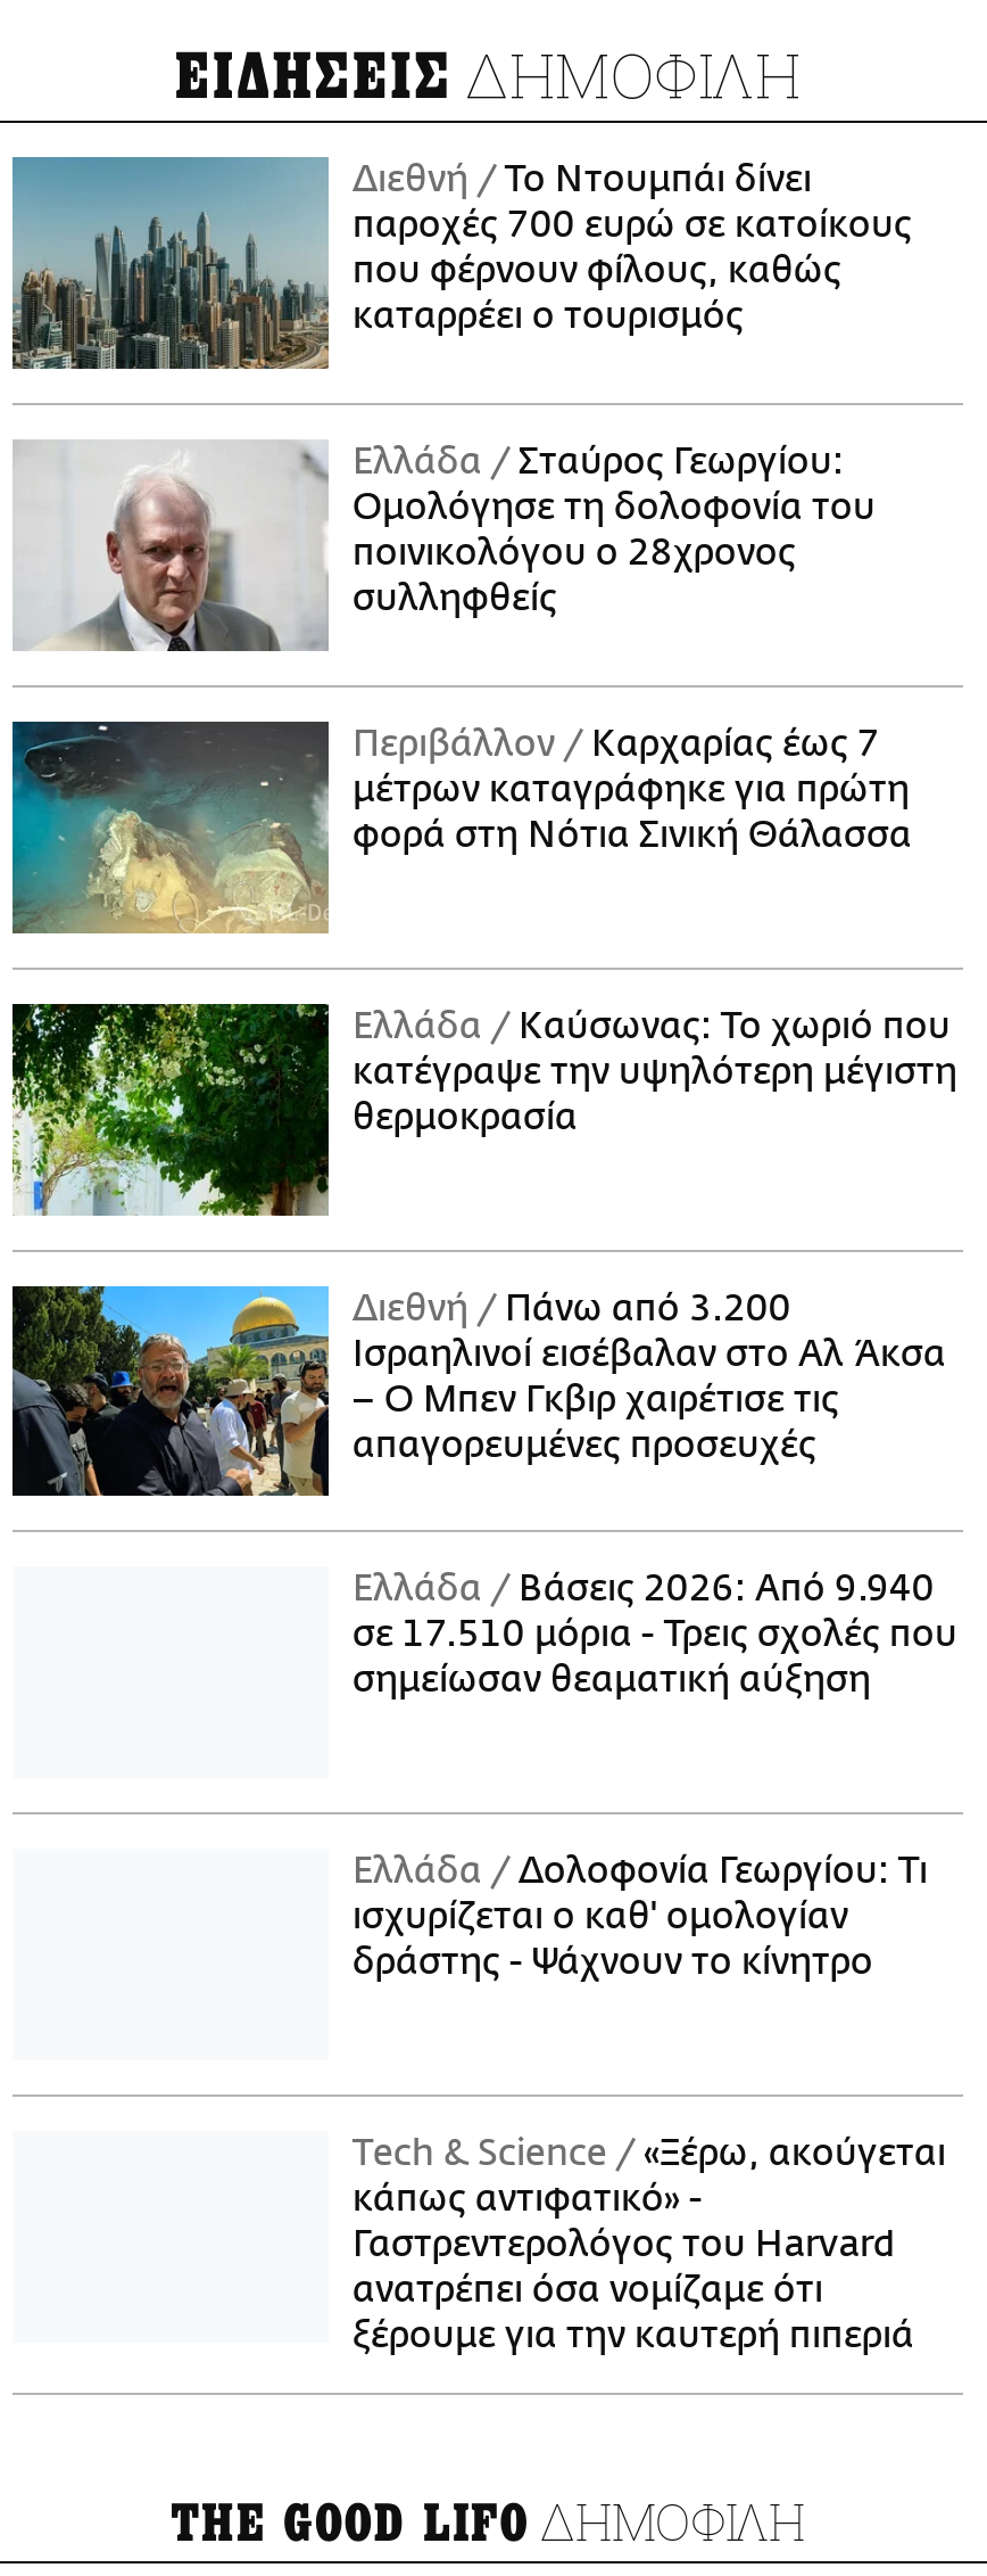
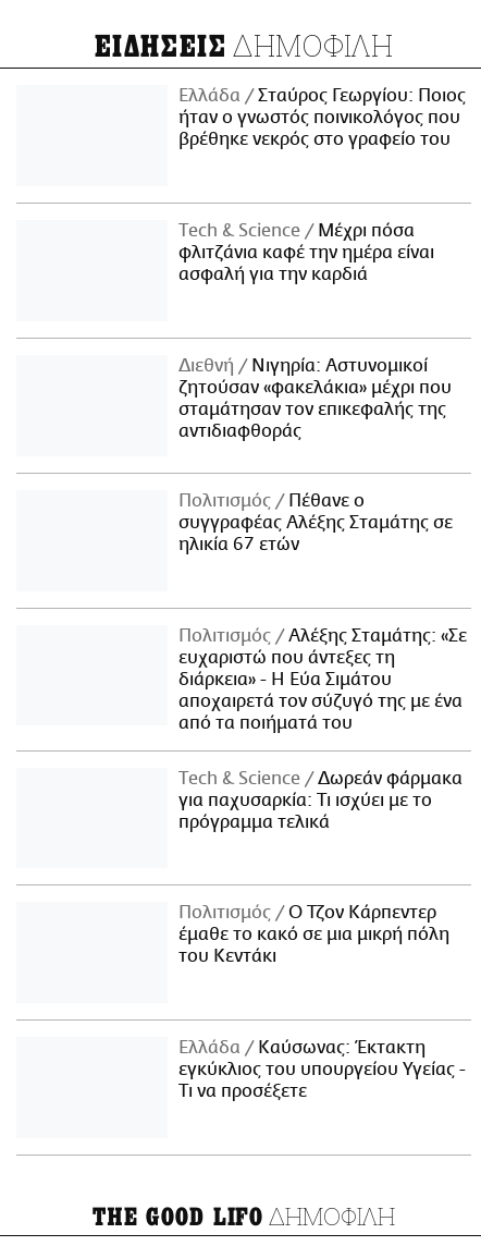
- [image]

- Διεθνή Το Ντουμπάι δίνει
- παροχές 700 ευρώ σε κατοίκους
- που φέρνουν φίλους, καθώς
- καταρρέει ο τουρισμός
+ Ελλάδα Σταύρος Γεωργίου: Ποιος
+ ήταν ο γνωστός ποινικολόγος που
+ βρέθηκε νεκρός στο γραφείο του

- [image]

- Ελλάδα Σταύρος Γεωργίου:
- Ομολόγησε τη δολοφονία του
- ποινικολόγου ο 28χρονος
- συλληφθείς
+ Τech & Science Μέχρι πόσα
+ φλιτζάνια καφέ την ημέρα είναι
+ ασφαλή για την καρδιά

- [image]

- Περιβάλλον Καρχαρίας έως 7
- μέτρων καταγράφηκε για πρώτη
- φορά στη Νότια Σινική Θάλασσα
+ Διεθνή Νιγηρία: Αστυνομικοί
+ ζητούσαν «φακελάκια» μέχρι που
+ σταμάτησαν τον επικεφαλής της
+ αντιδιαφθοράς

- [image]

- Ελλάδα Καύσωνας: Το χωριό που
- κατέγραψε την υψηλότερη μέγιστη
- θερμοκρασία
+ Πολιτισμός Πέθανε ο
+ συγγραφέας Αλέξης Σταμάτης σε
+ ηλικία 67 ετών

- [image]

- Διεθνή Πάνω από 3.200
- Ισραηλινοί εισέβαλαν στο Αλ Άκσα
- – Ο Μπεν Γκβιρ χαιρέτισε τις
- απαγορευμένες προσευχές
+ Πολιτισμός Αλέξης Σταμάτης: «Σε
+ ευχαριστώ που άντεξες τη
+ διάρκεια» - Η Εύα Σιμάτου
+ αποχαιρετά τον σύζυγό της με ένα
+ από τα ποιήματά του

- Ελλάδα Βάσεις 2026: Από 9.940
- σε 17.510 μόρια - Τρεις σχολές που
- σημείωσαν θεαματική αύξηση
+ Τech & Science Δωρεάν φάρμακα
+ για παχυσαρκία: Τι ισχύει με το
+ πρόγραμμα τελικά

- Ελλάδα Δολοφονία Γεωργίου: Τι
- ισχυρίζεται ο καθ' ομολογίαν
- δράστης - Ψάχνουν το κίνητρο
+ Πολιτισμός Ο Τζον Κάρπεντερ
+ έμαθε το κακό σε μια μικρή πόλη
+ του Κεντάκι

- Τech & Science «Ξέρω, ακούγεται
- κάπως αντιφατικό» -
- Γαστρεντερολόγος του Harvard
- ανατρέπει όσα νομίζαμε ότι
- ξέρουμε για την καυτερή πιπεριά
+ Ελλάδα Καύσωνας: Έκτακτη
+ εγκύκλιος του υπουργείου Υγείας -
+ Τι να προσέξετε
